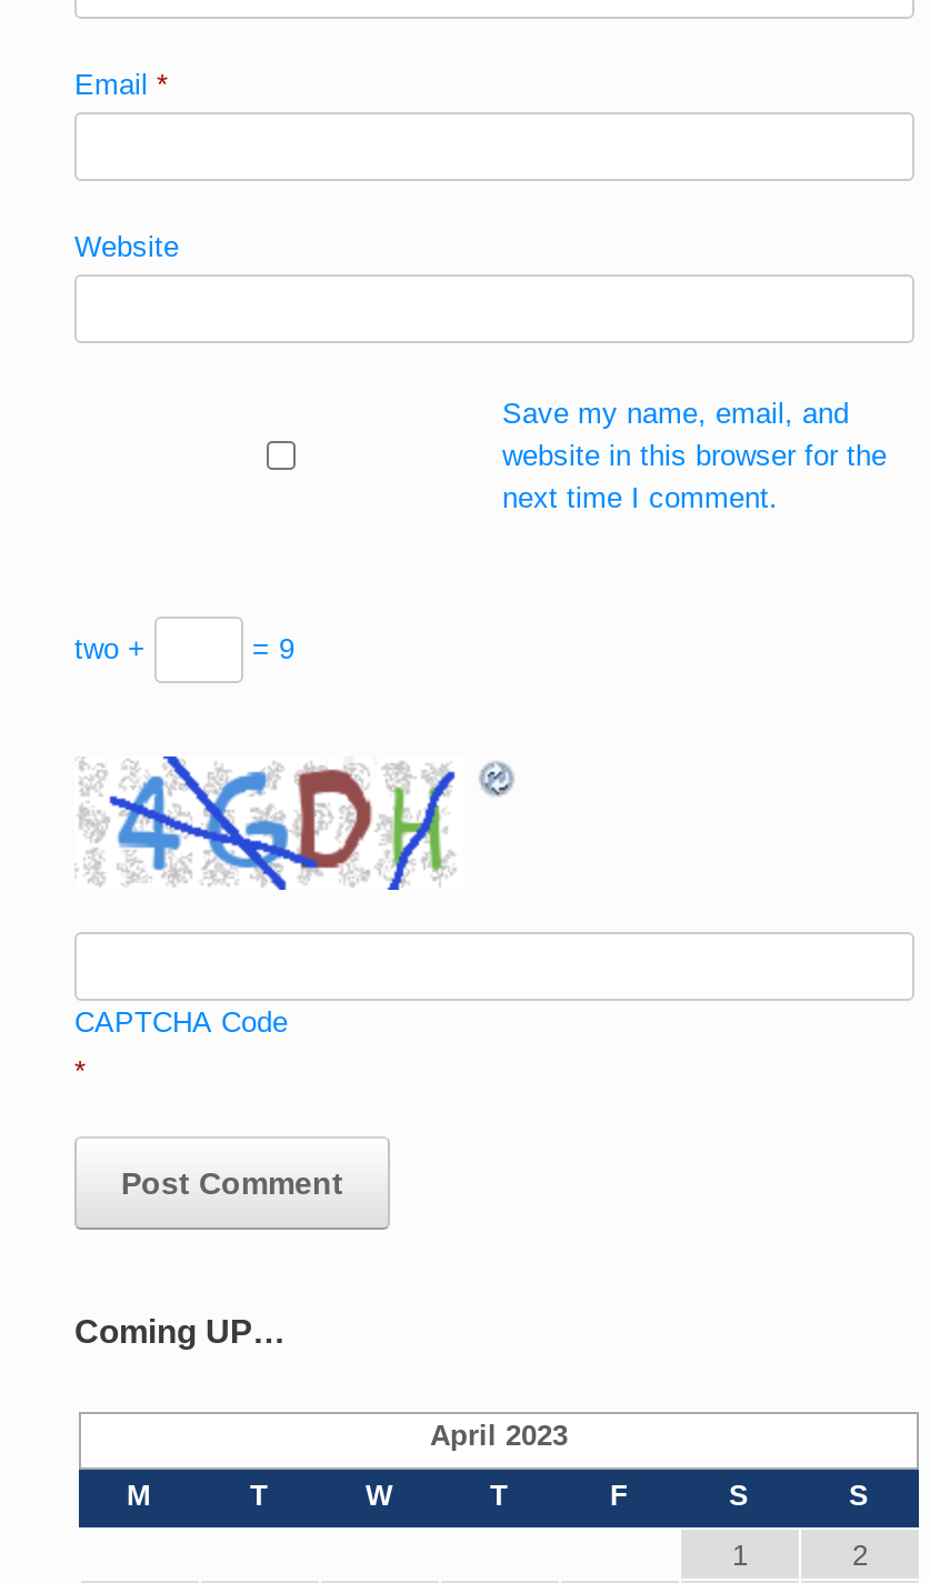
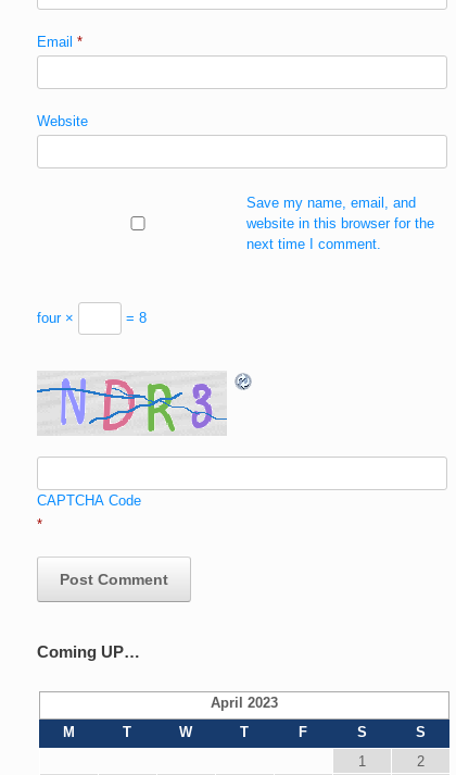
- two +
- = 9
+ four ×
+ = 8

- [image]
+ [image]
